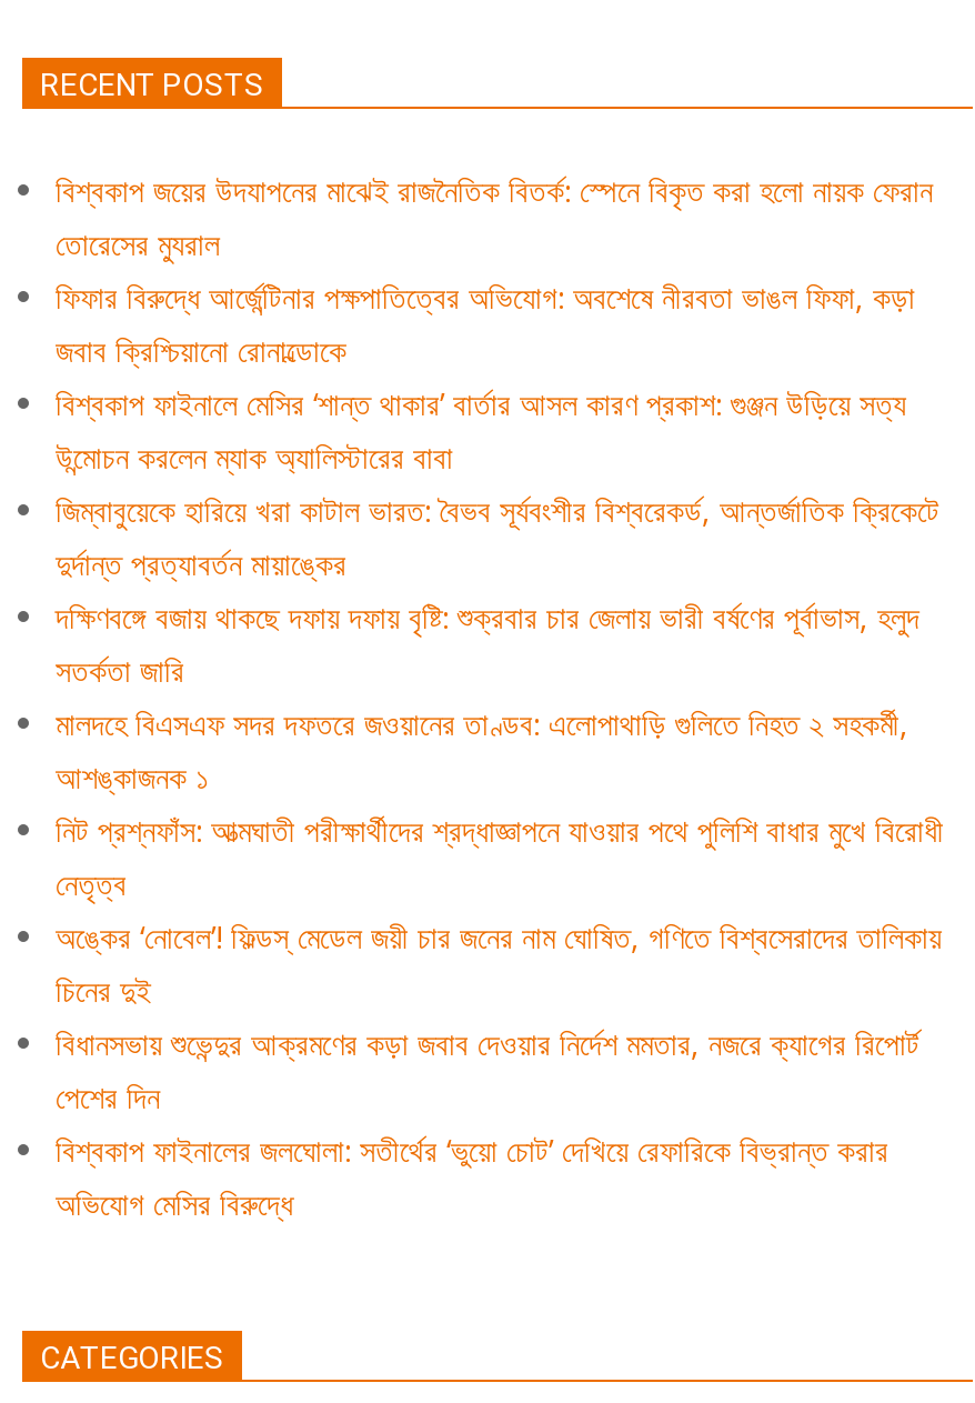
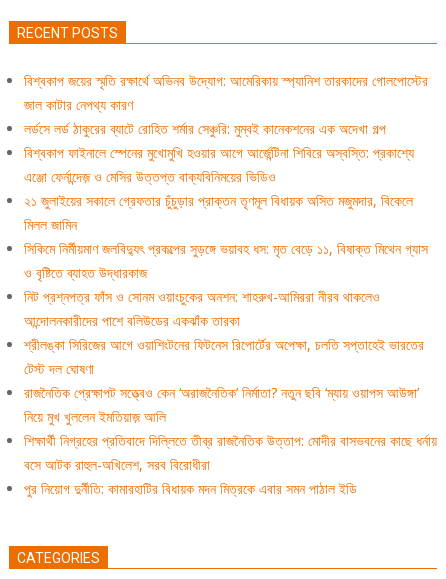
- বিশ্বকাপ জয়ের উদযাপনের মাঝেই রাজনৈতিক বিতর্ক: স্পেনে বিকৃত করা হলো নায়ক ফেরান
- তোরেসের ম্যুরাল
- ফিফার বিরুদ্ধে আর্জেন্টিনার পক্ষপাতিত্বের অভিযোগ: অবশেষে নীরবতা ভাঙল ফিফা, কড়া
- জবাব ক্রিশ্চিয়ানো রোনাল্ডোকে
- বিশ্বকাপ ফাইনালে মেসির ‘শান্ত থাকার’ বার্তার আসল কারণ প্রকাশ: গুঞ্জন উড়িয়ে সত্য
- উন্মোচন করলেন ম্যাক অ্যালিস্টারের বাবা
- জিম্বাবুয়েকে হারিয়ে খরা কাটাল ভারত: বৈভব সূর্যবংশীর বিশ্বরেকর্ড, আন্তর্জাতিক ক্রিকেটে
- দুর্দান্ত প্রত্যাবর্তন মায়াঙ্কের
- দক্ষিণবঙ্গে বজায় থাকছে দফায় দফায় বৃষ্টি: শুক্রবার চার জেলায় ভারী বর্ষণের পূর্বাভাস, হলুদ
- সতর্কতা জারি
- মালদহে বিএসএফ সদর দফতরে জওয়ানের তাণ্ডব: এলোপাথাড়ি গুলিতে নিহত ২ সহকর্মী,
- আশঙ্কাজনক ১
- নিট প্রশ্নফাঁস: আত্মঘাতী পরীক্ষার্থীদের শ্রদ্ধাজ্ঞাপনে যাওয়ার পথে পুলিশি বাধার মুখে বিরোধী
- নেতৃত্ব
- অঙ্কের ‘নোবেল’! ফিল্ডস্‌ মেডেল জয়ী চার জনের নাম ঘোষিত, গণিতে বিশ্বসেরাদের তালিকায়
- চিনের দুই
- বিধানসভায় শুভেন্দুর আক্রমণের কড়া জবাব দেওয়ার নির্দেশ মমতার, নজরে ক্যাগের রিপোর্ট
- পেশের দিন
- বিশ্বকাপ ফাইনালের জলঘোলা: সতীর্থের ‘ভুয়ো চোট’ দেখিয়ে রেফারিকে বিভ্রান্ত করার
- অভিযোগ মেসির বিরুদ্ধে
+ বিশ্বকাপ জয়ের স্মৃতি রক্ষার্থে অভিনব উদ্যোগ: আমেরিকায় স্প্যানিশ তারকাদের গোলপোস্টের
+ জাল কাটার নেপথ্য কারণ
+ লর্ডসে লর্ড ঠাকুরের ব্যাটে রোহিত শর্মার সেঞ্চুরি: মুম্বই কানেকশনের এক অদেখা গল্প
+ বিশ্বকাপ ফাইনালে স্পেনের মুখোমুখি হওয়ার আগে আর্জেন্টিনা শিবিরে অস্বস্তি: প্রকাশ্যে
+ এঞ্জো ফের্নান্দেজ় ও মেসির উত্তপ্ত বাক্যবিনিময়ের ভিডিও
+ ২১ জুলাইয়ের সকালে গ্রেফতার চুঁচুড়ার প্রাক্তন তৃণমূল বিধায়ক অসিত মজুমদার, বিকেলে
+ মিলল জামিন
+ সিকিমে নির্মীয়মাণ জলবিদ্যুৎ প্রকল্পের সুড়ঙ্গে ভয়াবহ ধস: মৃত বেড়ে ১১, বিষাক্ত মিথেন গ্যাস
+ ও বৃষ্টিতে ব্যাহত উদ্ধারকাজ
+ নিট প্রশ্নপত্র ফাঁস ও সোনম ওয়াংচুকের অনশন: শাহরুখ-আমিররা নীরব থাকলেও
+ আন্দোলনকারীদের পাশে বলিউডের একঝাঁক তারকা
+ শ্রীলঙ্কা সিরিজের আগে ওয়াশিংটনের ফিটনেস রিপোর্টের অপেক্ষা, চলতি সপ্তাহেই ভারতের
+ টেস্ট দল ঘোষণা
+ রাজনৈতিক প্রেক্ষাপট সত্ত্বেও কেন ‘অরাজনৈতিক’ নির্মাতা? নতুন ছবি ‘ম্যায় ওয়াপস আউঙ্গা’
+ নিয়ে মুখ খুললেন ইমতিয়াজ় আলি
+ শিক্ষার্থী নিগ্রহের প্রতিবাদে দিল্লিতে তীব্র রাজনৈতিক উত্তাপ: মোদীর বাসভবনের কাছে ধর্নায়
+ বসে আটক রাহুল-অখিলেশ, সরব বিরোধীরা
+ পুর নিয়োগ দুর্নীতি: কামারহাটির বিধায়ক মদন মিত্রকে এবার সমন পাঠাল ইডি
